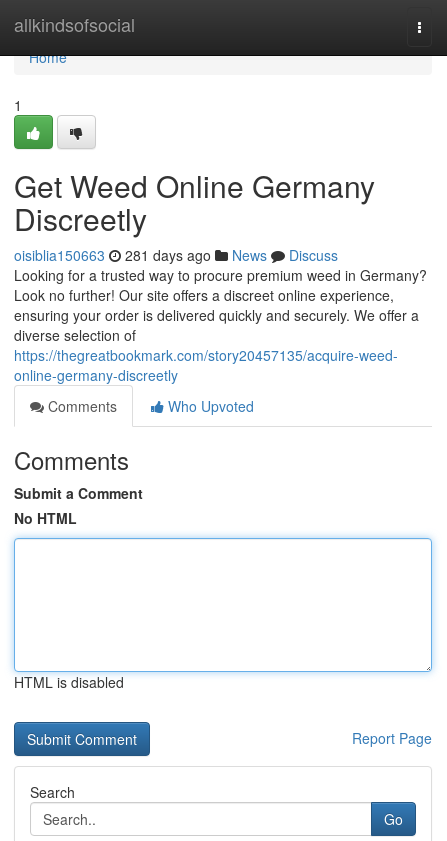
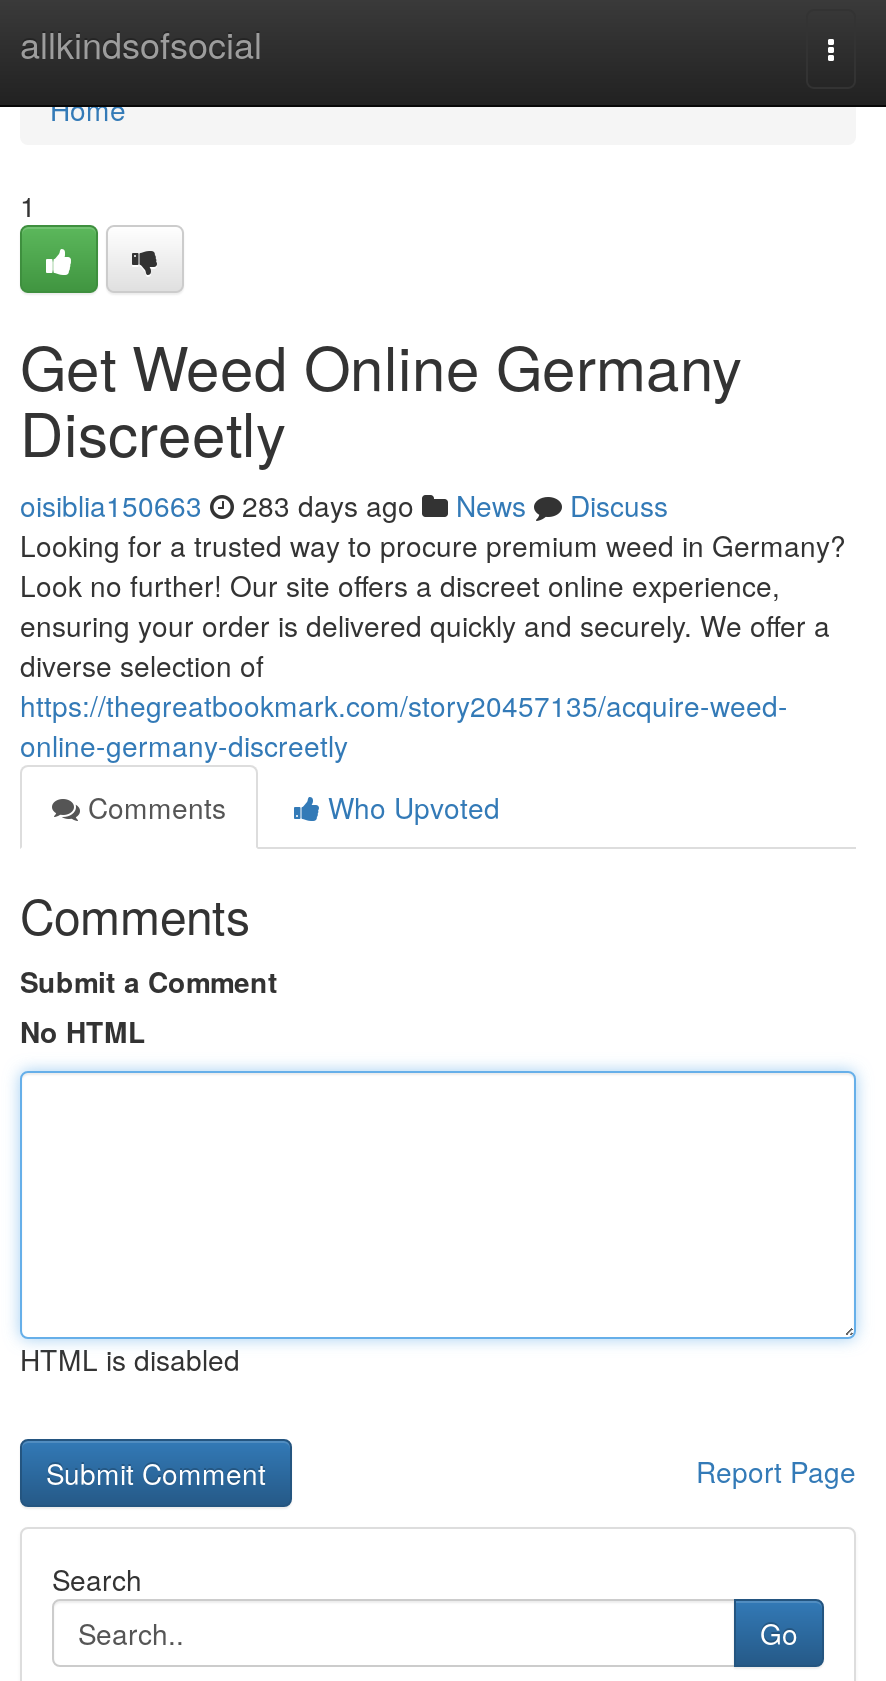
- oisiblia150663 281 days ago News Discuss
+ oisiblia150663 283 days ago News Discuss
